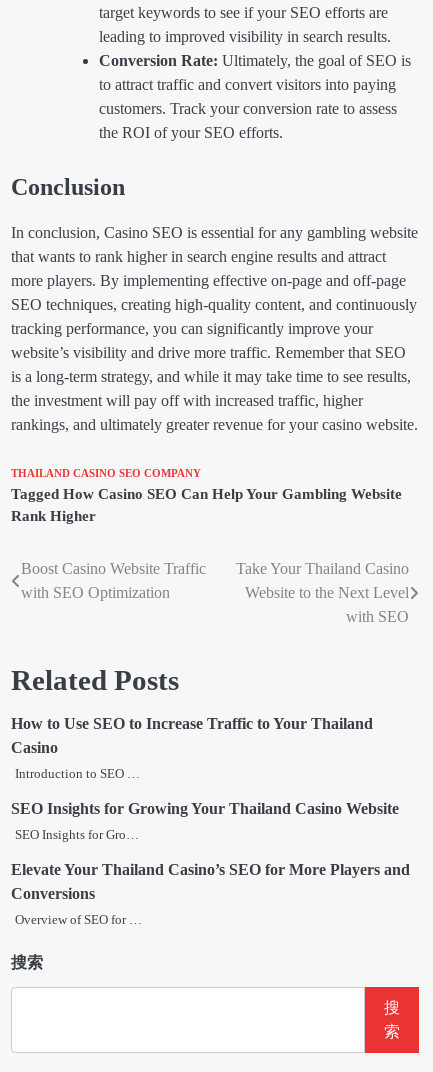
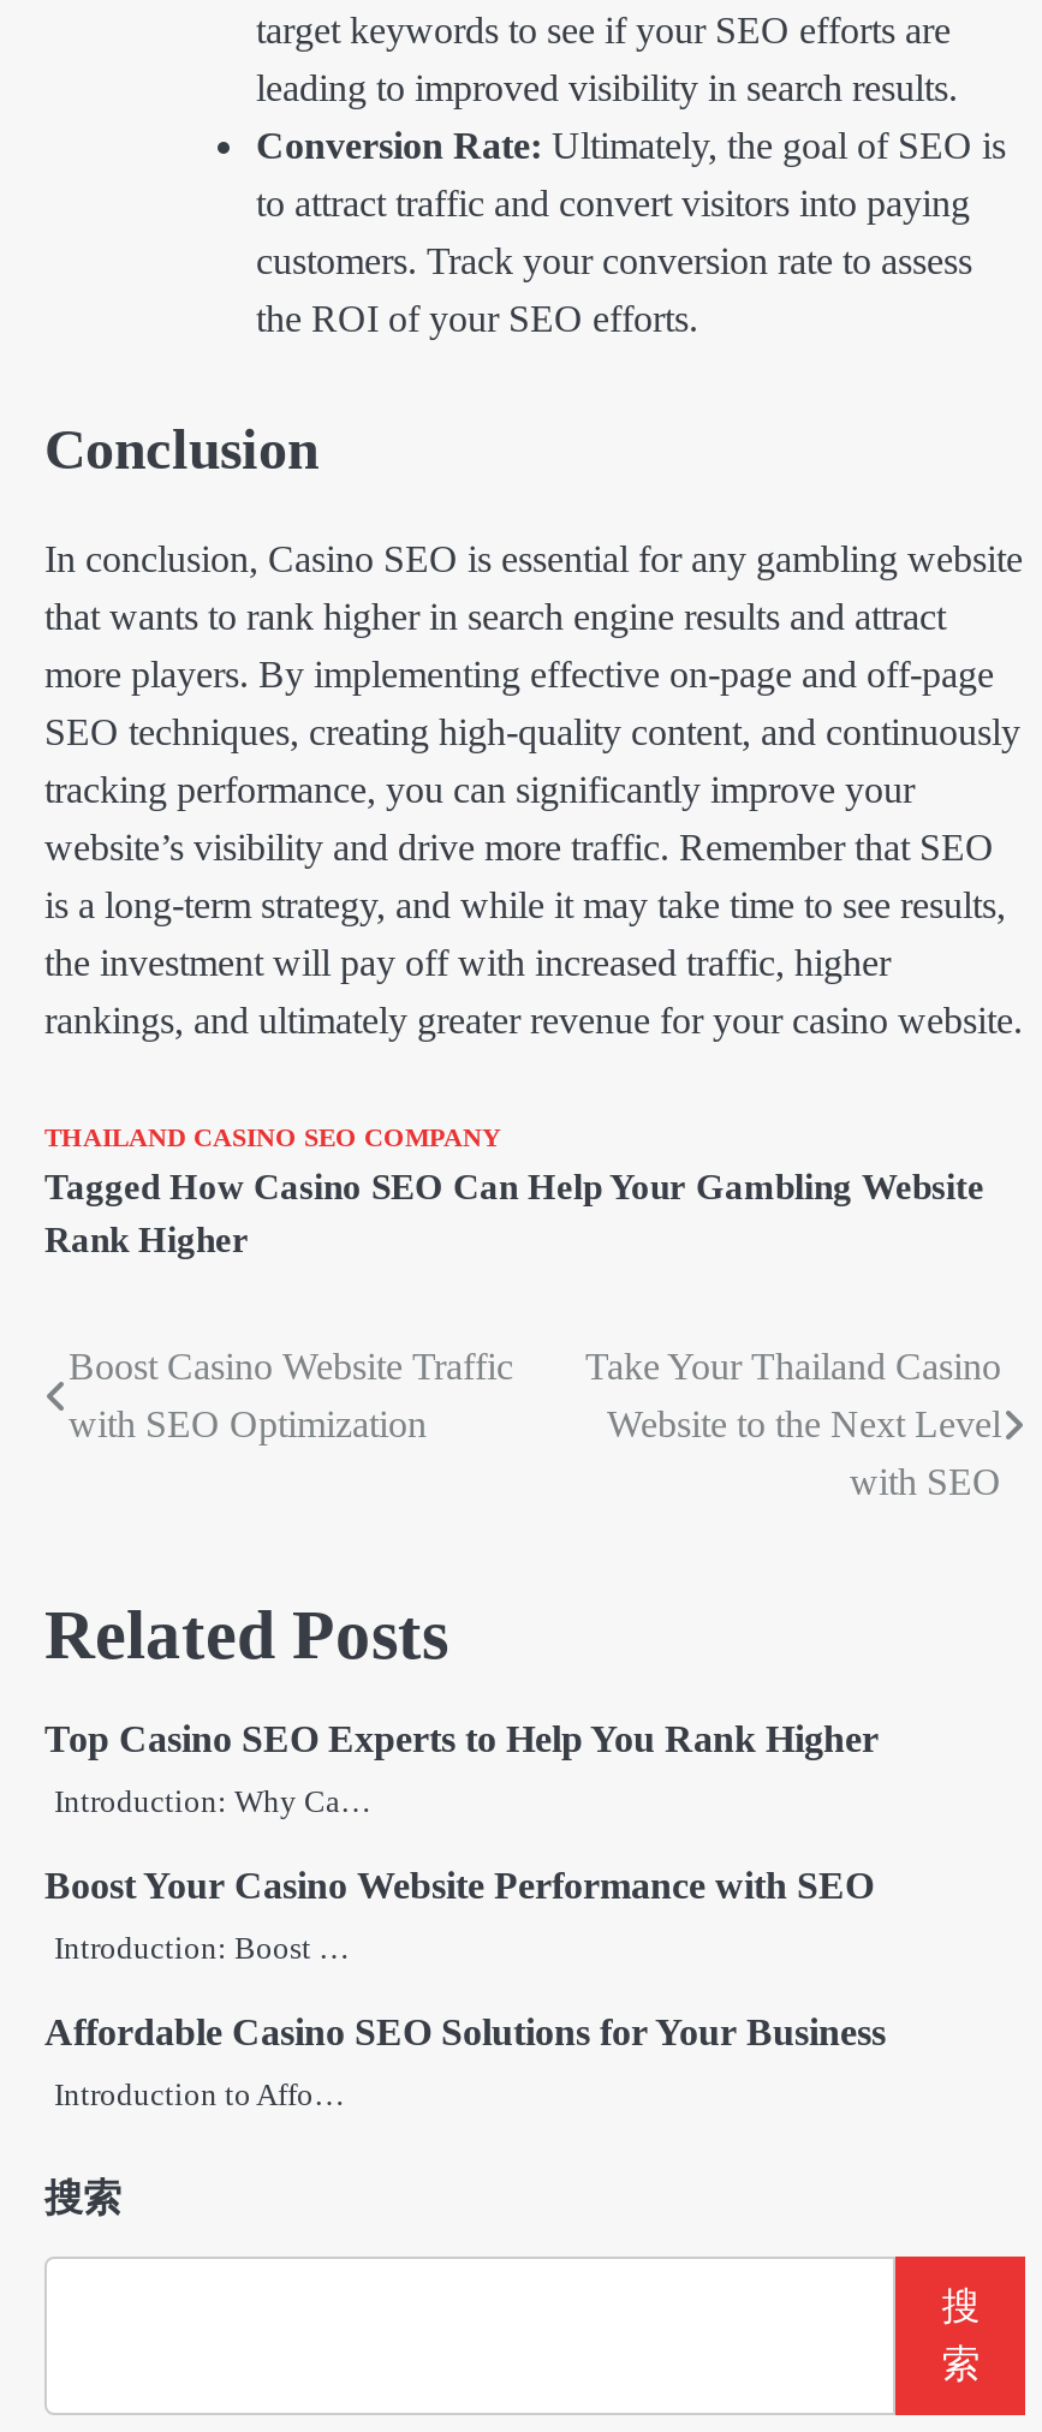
- How to Use SEO to Increase Traffic to Your Thailand
- Casino
+ Top Casino SEO Experts to Help You Rank Higher

- Introduction to SEO …
+ Introduction: Why Ca…

- SEO Insights for Growing Your Thailand Casino Website
+ Boost Your Casino Website Performance with SEO

- SEO Insights for Gro…
+ Introduction: Boost …

- Elevate Your Thailand Casino’s SEO for More Players and
- Conversions
+ Affordable Casino SEO Solutions for Your Business

- Overview of SEO for …
+ Introduction to Affo…
